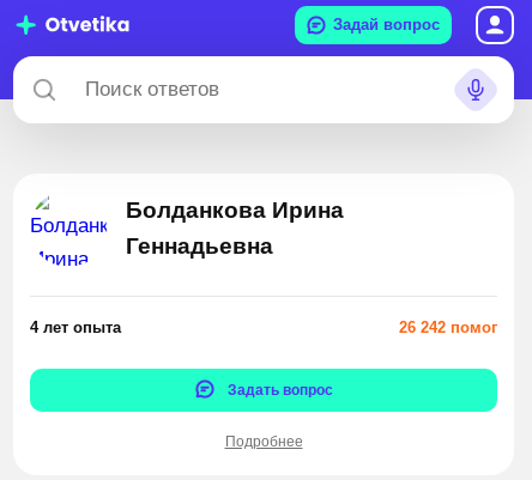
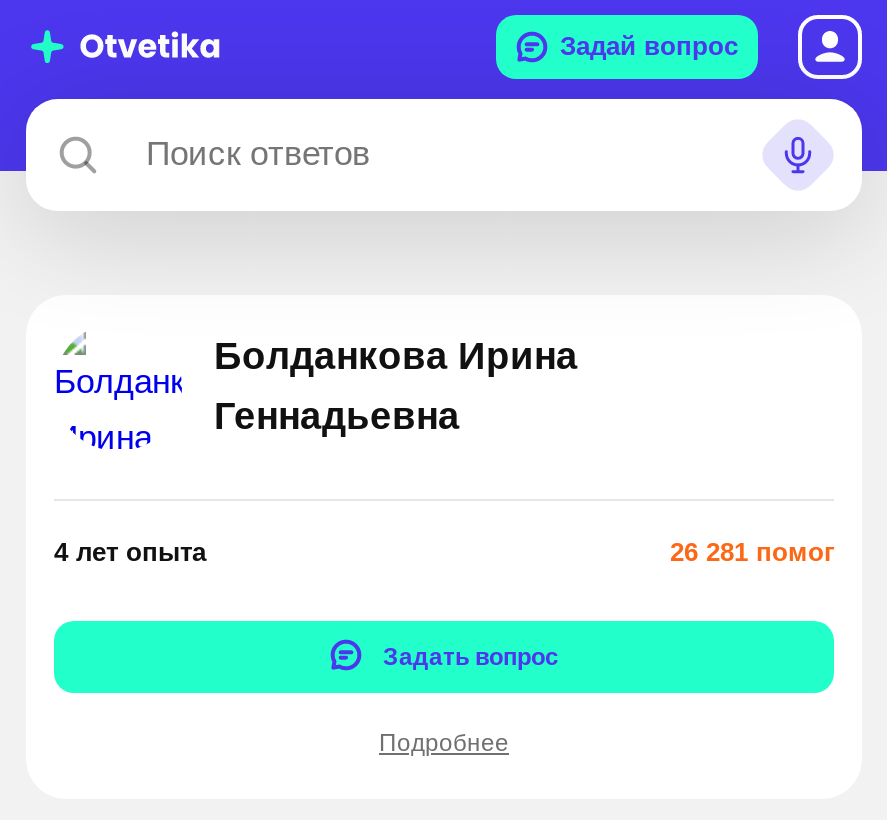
- 26 242 помог
+ 26 281 помог
